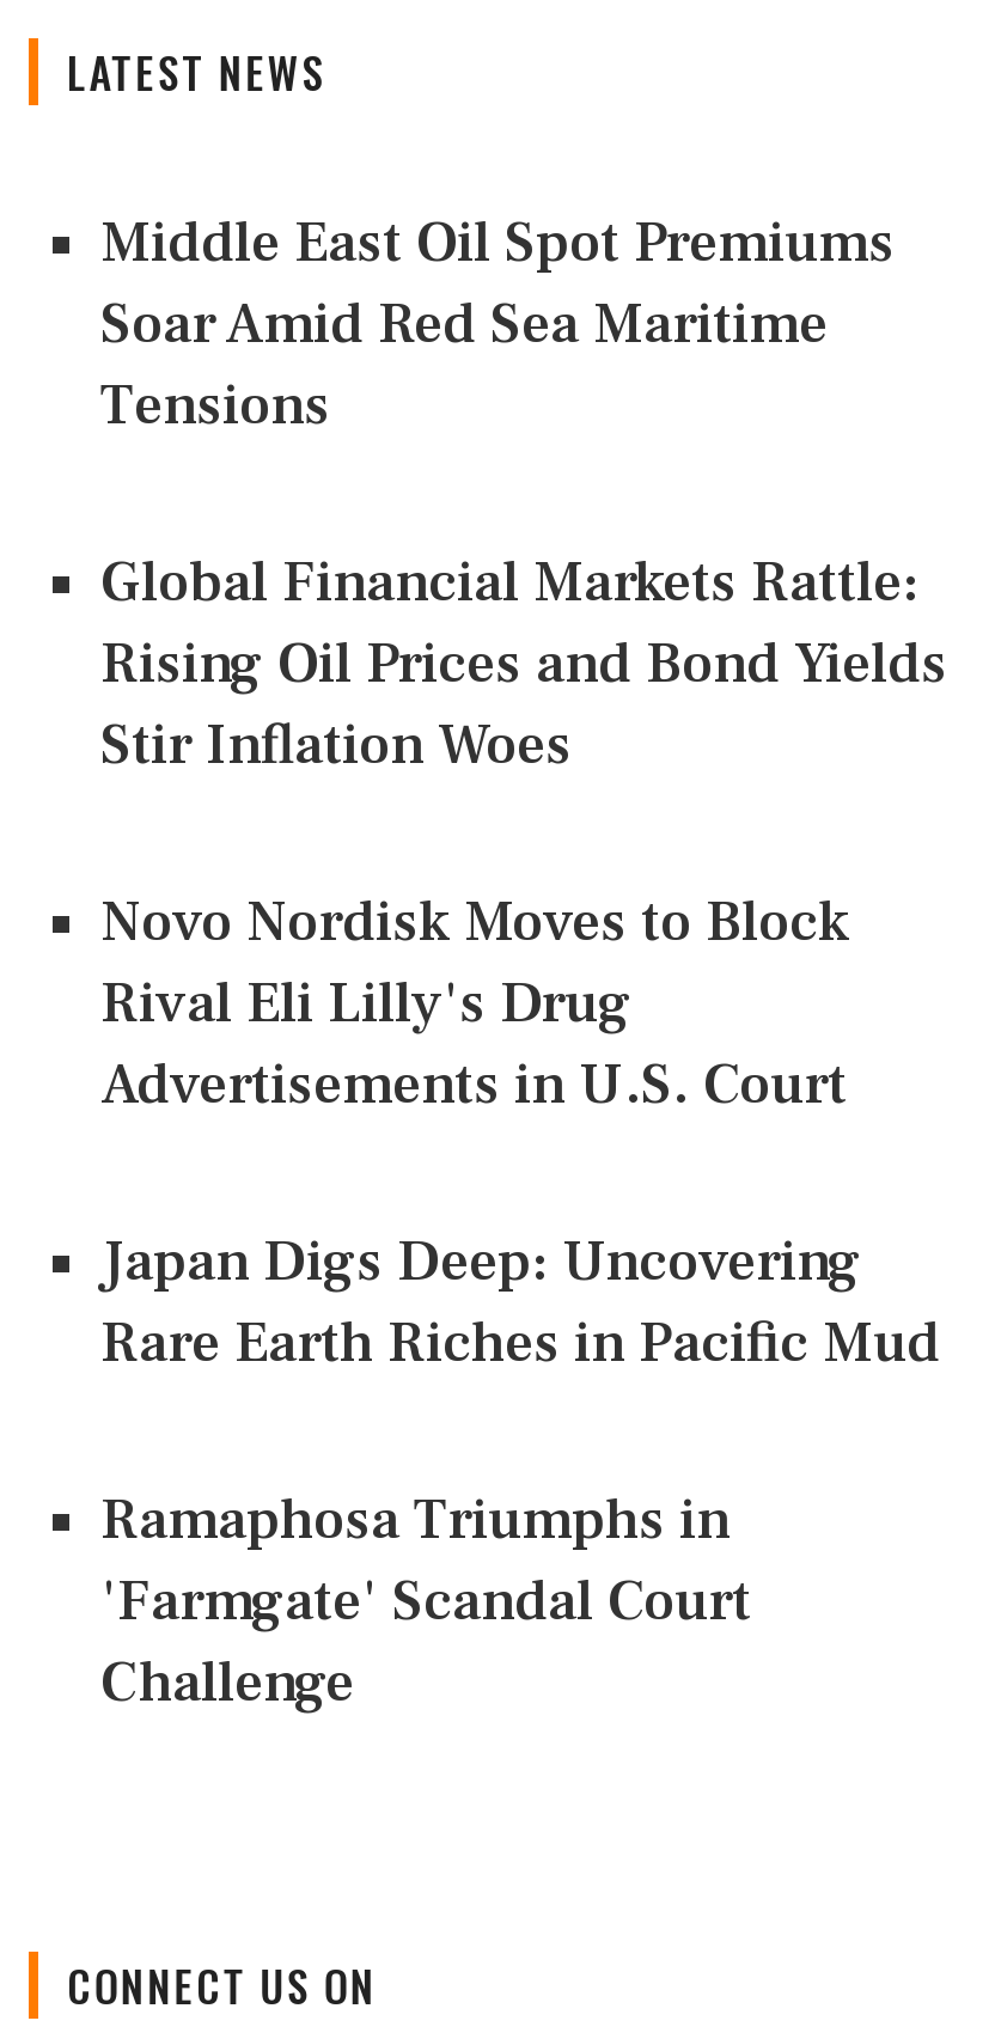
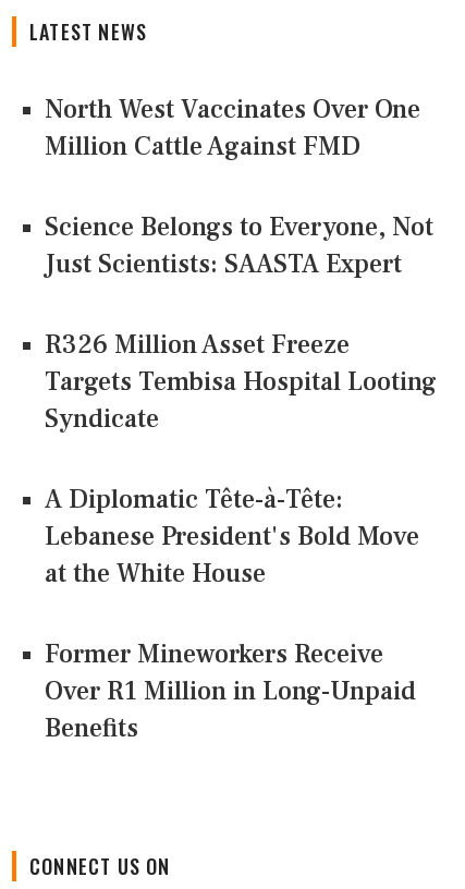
- Middle East Oil Spot Premiums
- Soar Amid Red Sea Maritime
- Tensions
+ North West Vaccinates Over One
+ Million Cattle Against FMD

- Global Financial Markets Rattle:
- Rising Oil Prices and Bond Yields
- Stir Inflation Woes
+ Science Belongs to Everyone, Not
+ Just Scientists: SAASTA Expert

- Novo Nordisk Moves to Block
- Rival Eli Lilly's Drug
- Advertisements in U.S. Court
+ R326 Million Asset Freeze
+ Targets Tembisa Hospital Looting
+ Syndicate

- Japan Digs Deep: Uncovering
- Rare Earth Riches in Pacific Mud
+ A Diplomatic Tête-à-Tête:
+ Lebanese President's Bold Move
+ at the White House

- Ramaphosa Triumphs in
- 'Farmgate' Scandal Court
- Challenge
+ Former Mineworkers Receive
+ Over R1 Million in Long-Unpaid
+ Benefits
